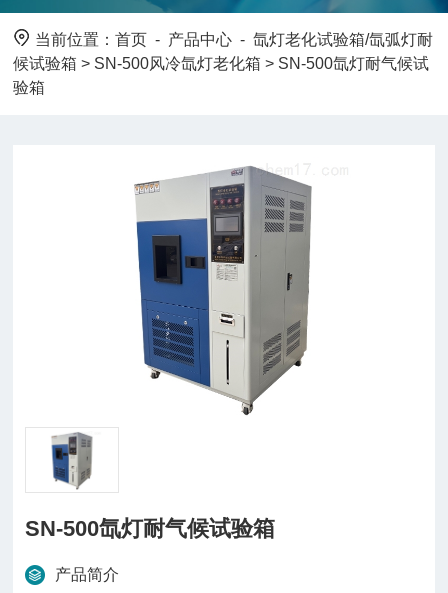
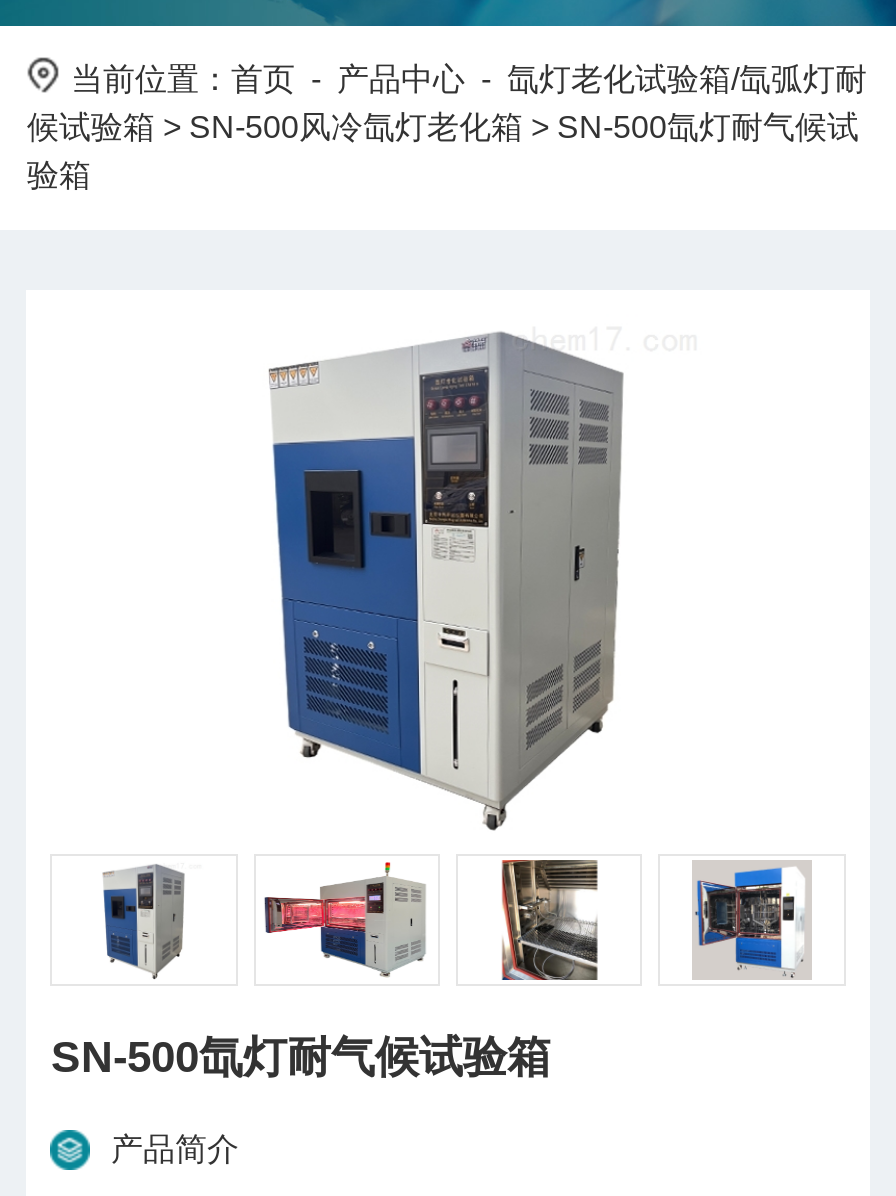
+ [image]

+ [image]

+ [image]
